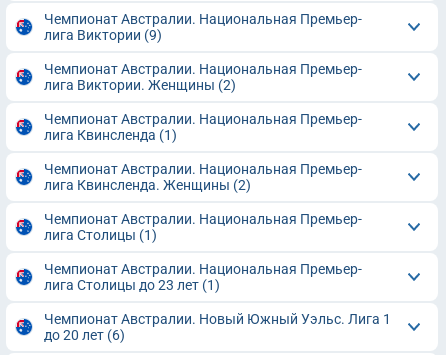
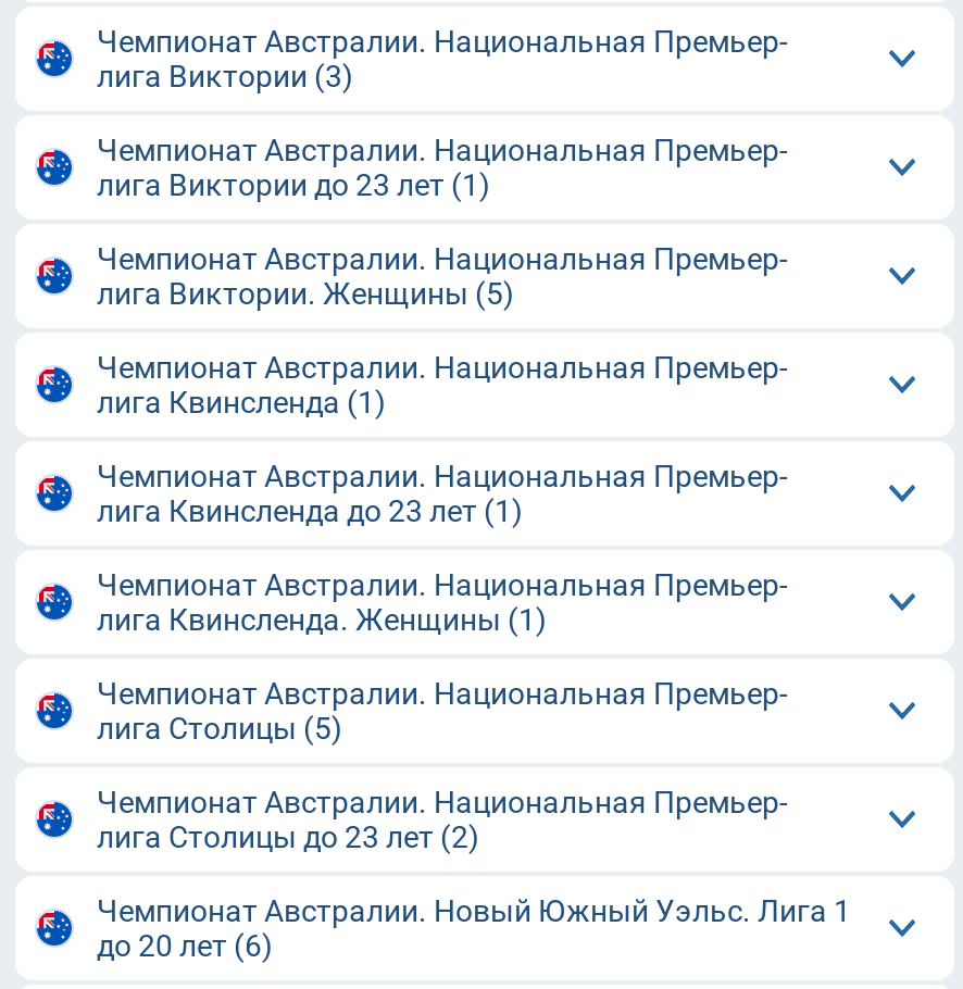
- лига Виктории (9)
+ лига Виктории (3)

- лига Виктории. Женщины (2)
+ лига Виктории до 23 лет (1)
+ Чемпионат Австралии. Национальная Премьер-
+ лига Виктории. Женщины (5)

- лига Квинсленда. Женщины (2)
+ лига Квинсленда до 23 лет (1)

- лига Столицы (1)
+ лига Квинсленда. Женщины (1)

- лига Столицы до 23 лет (1)
+ лига Столицы (5)
+ Чемпионат Австралии. Национальная Премьер-
+ лига Столицы до 23 лет (2)
